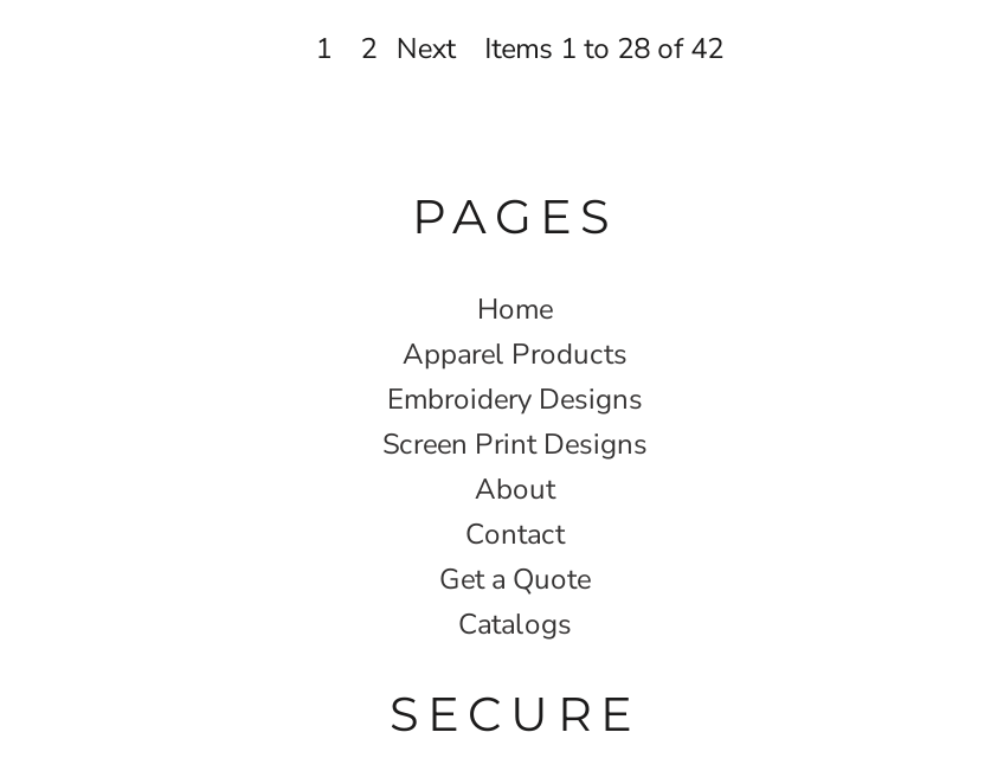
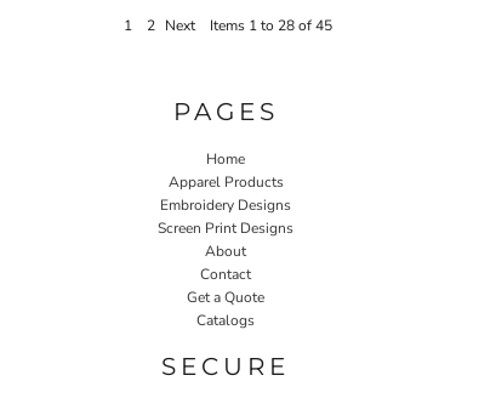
- 1 2 Next Items 1 to 28 of 42
+ 1 2 Next Items 1 to 28 of 45
